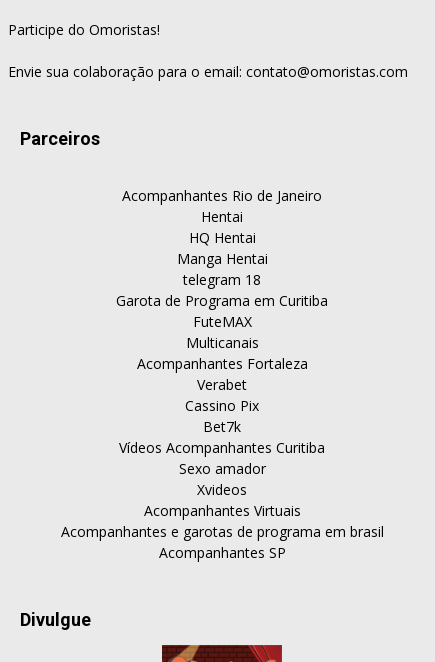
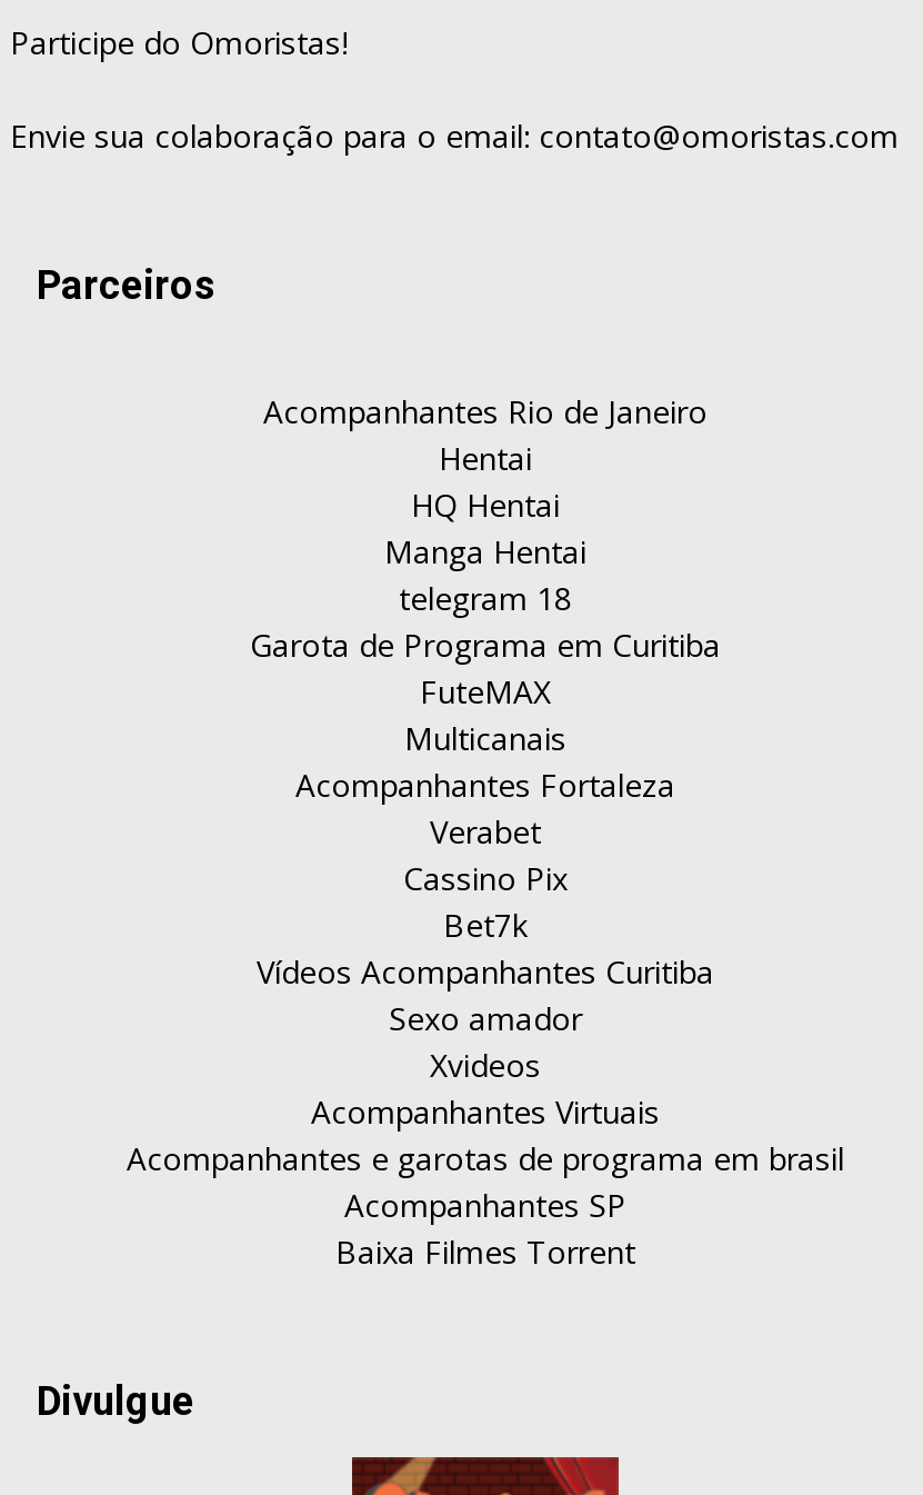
+ Baixa Filmes Torrent
